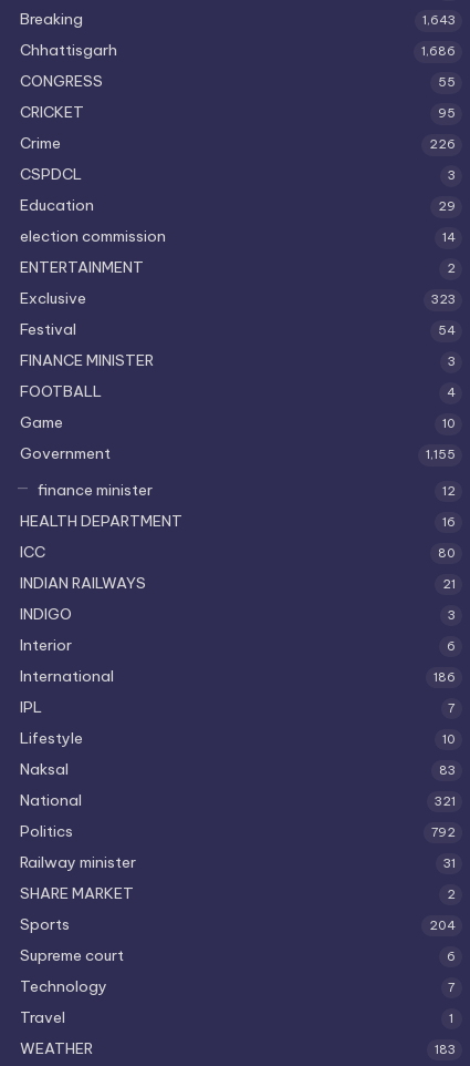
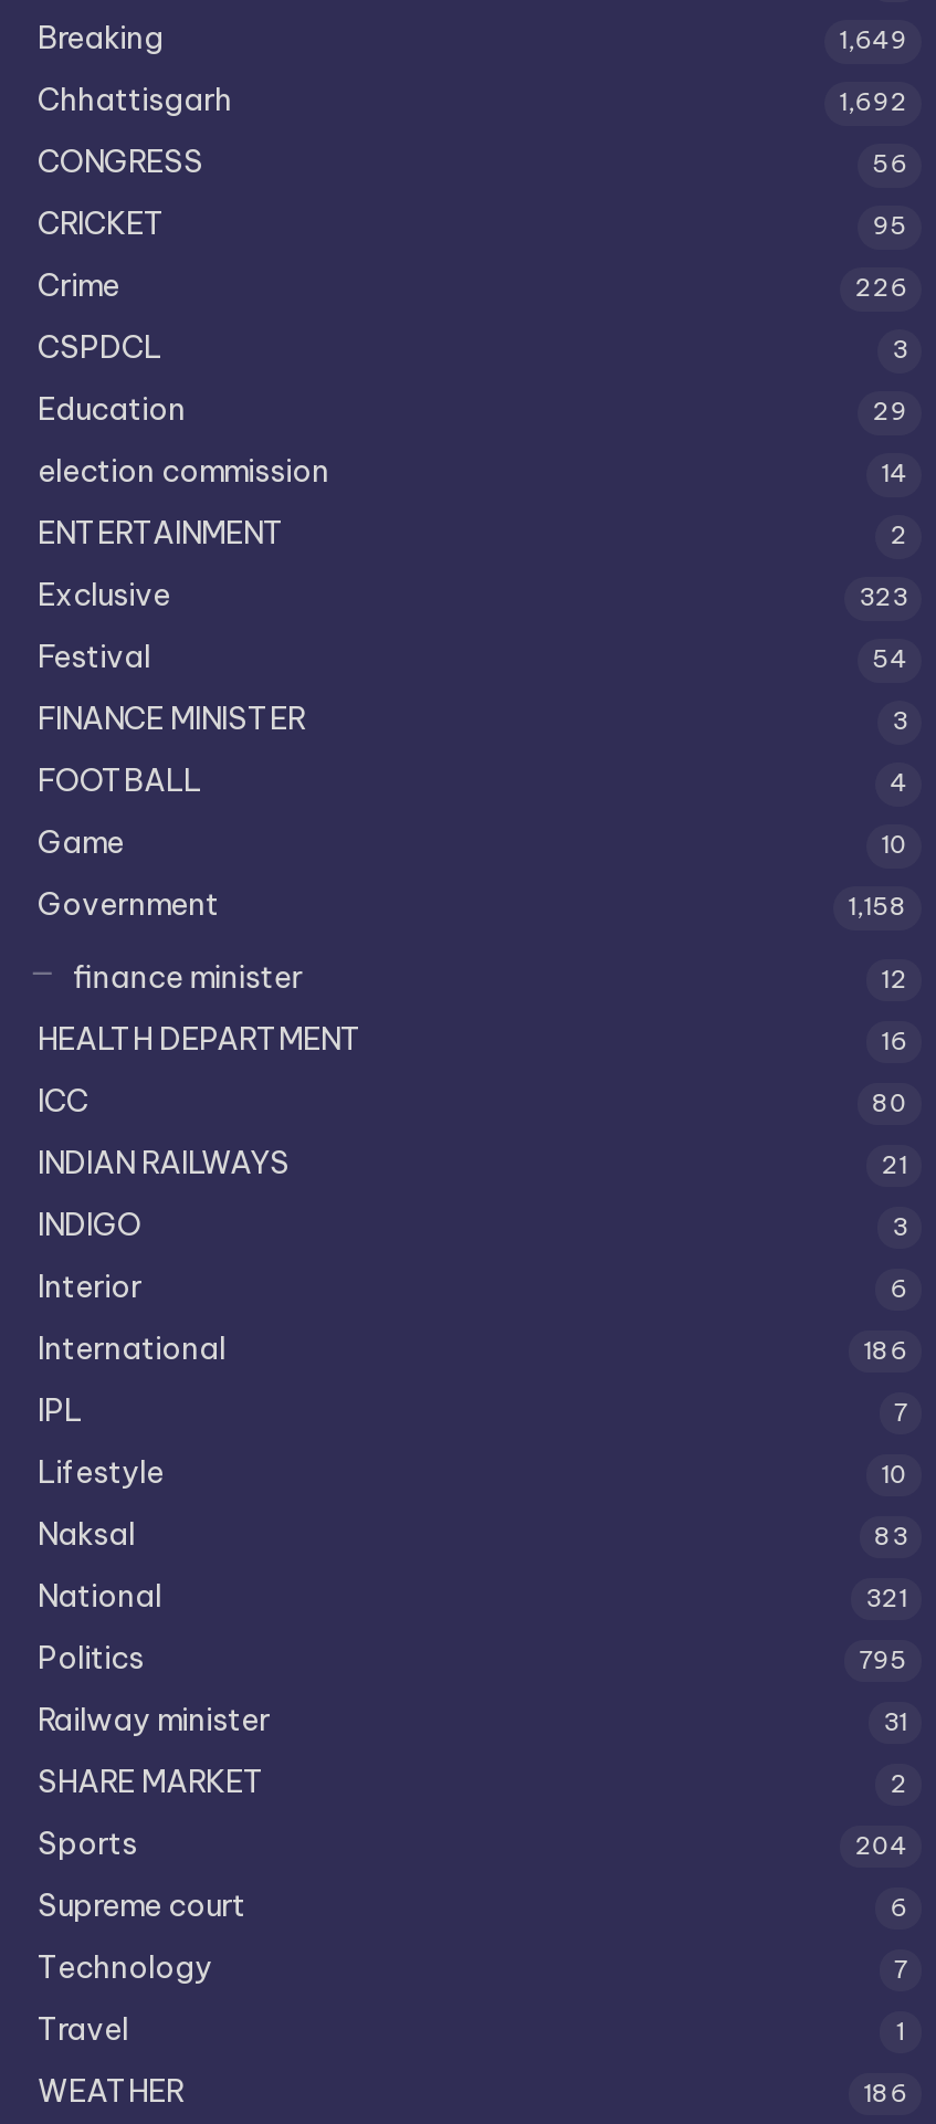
- 1,643
+ 1,649

- 1,686
+ 1,692

- 55
+ 56

- 1,155
+ 1,158

- 792
+ 795

- 183
+ 186
